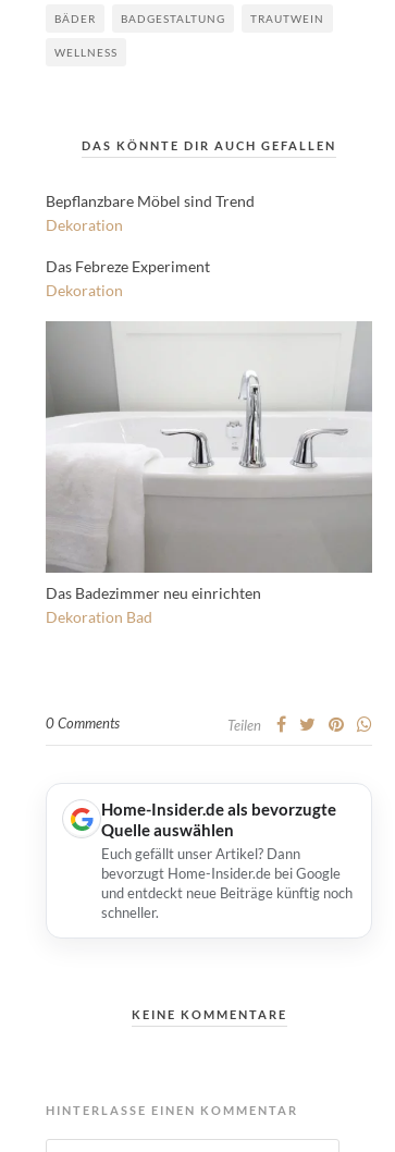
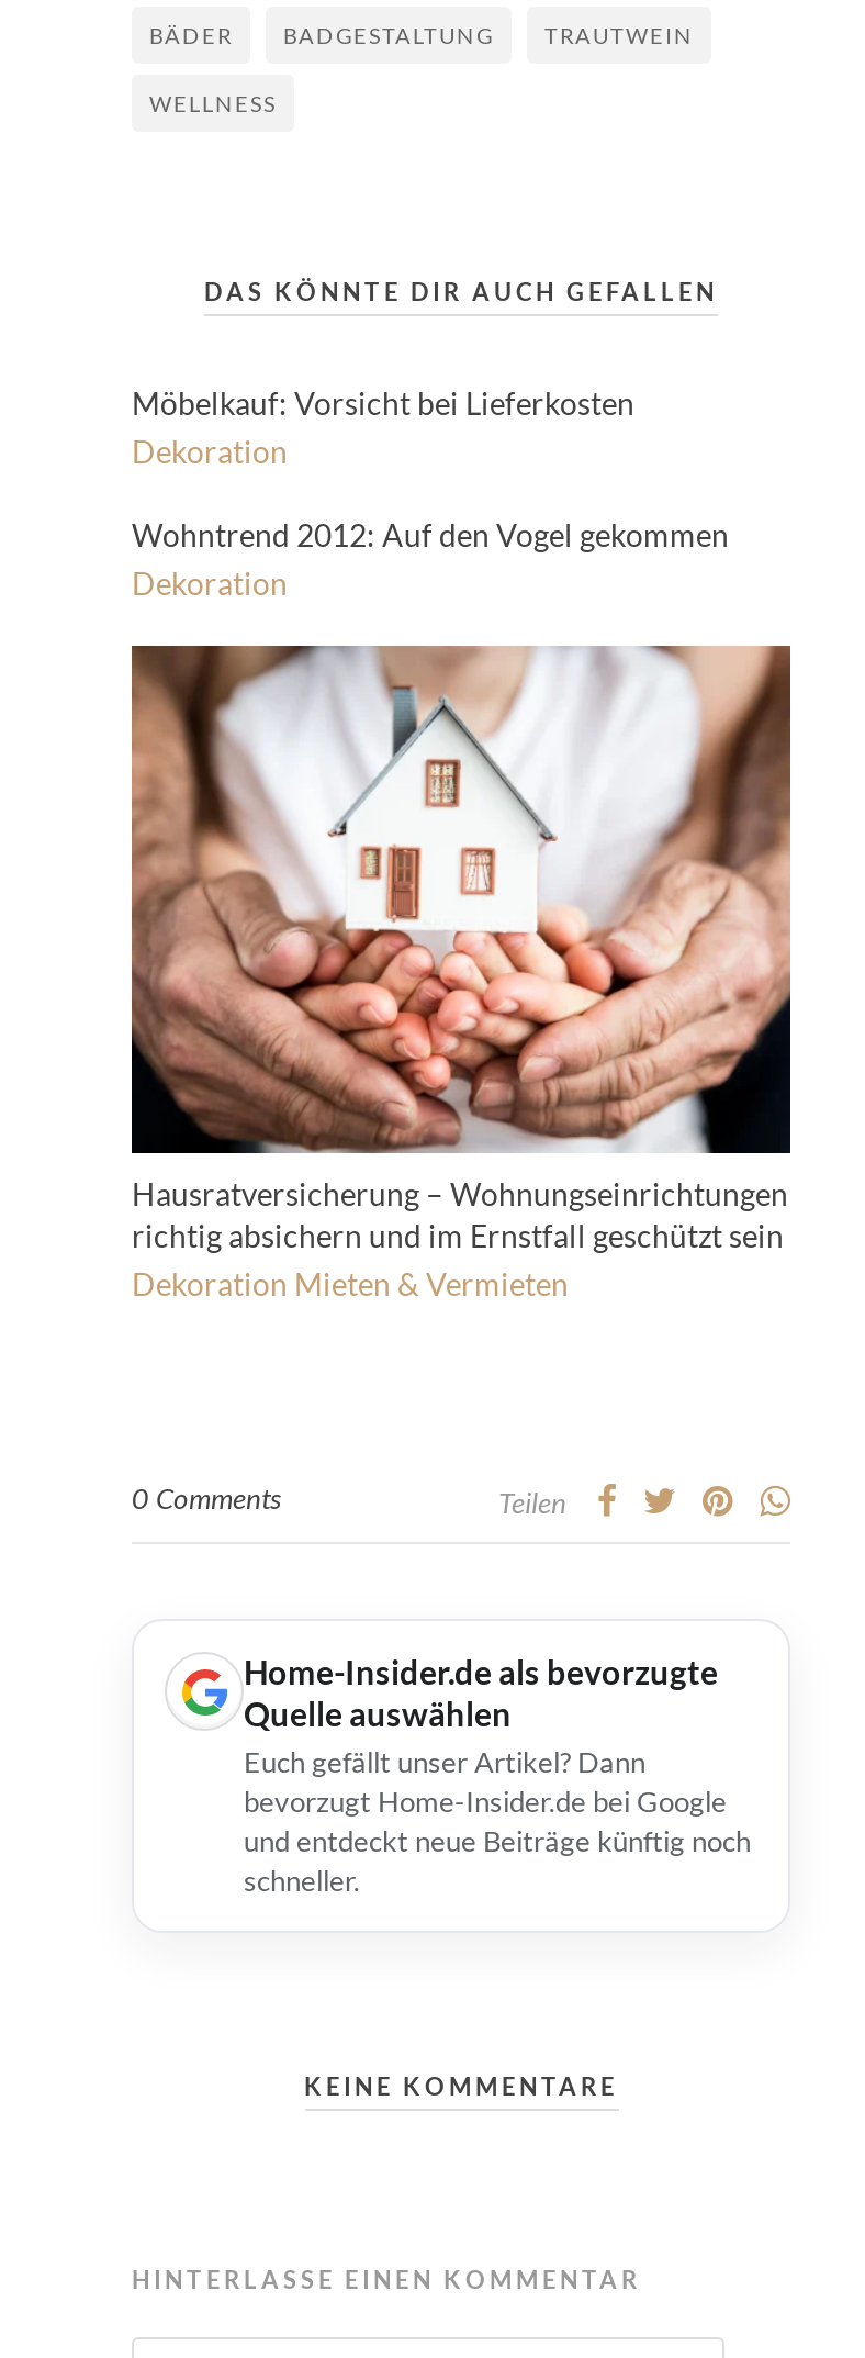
- Bepflanzbare Möbel sind Trend
+ Möbelkauf: Vorsicht bei Lieferkosten

- Das Febreze Experiment
+ Wohntrend 2012: Auf den Vogel gekommen

- [image]
- Das Badezimmer neu einrichten
- Dekoration Bad
+ [image]
+ Hausratversicherung – Wohnungseinrichtungen
+ richtig absichern und im Ernstfall geschützt sein
+ Dekoration Mieten & Vermieten
